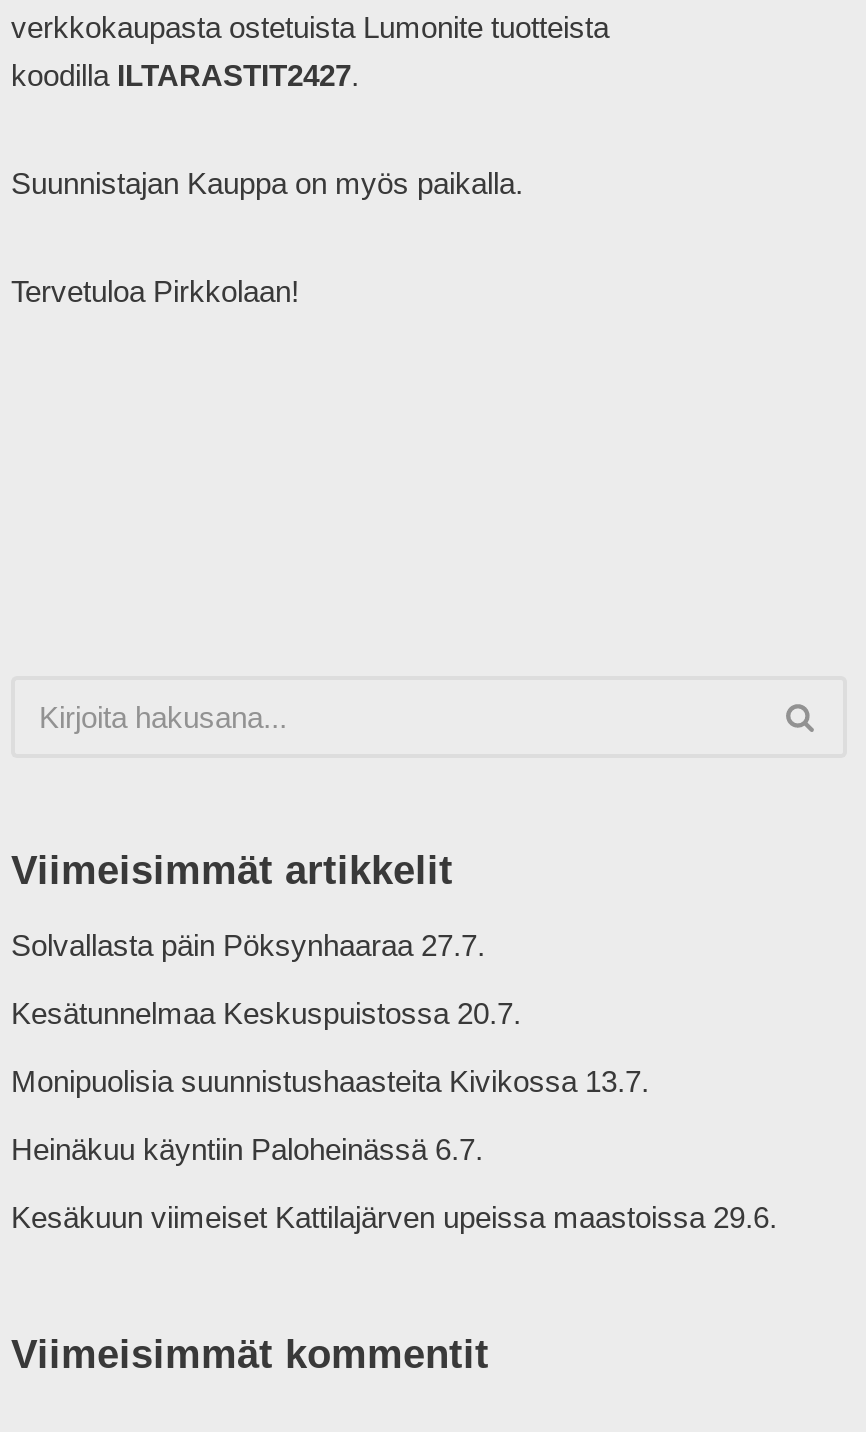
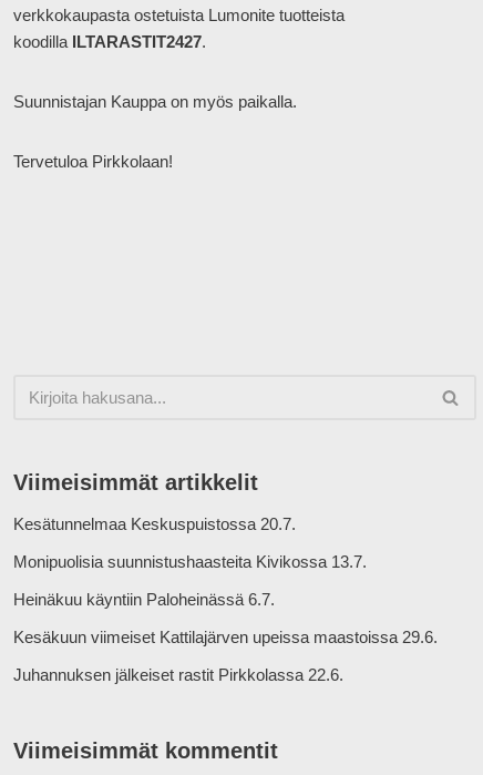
- Solvallasta päin Pöksynhaaraa 27.7.

moved up: Kesätunnelmaa Keskuspuistossa 20.7. | Monipuolisia suunnistushaasteita Kivikossa 13.7. | Heinäkuu käyntiin Paloheinässä 6.7. | Kesäkuun viimeiset Kattilajärven upeissa maastoissa 29.6.

+ Juhannuksen jälkeiset rastit Pirkkolassa 22.6.
